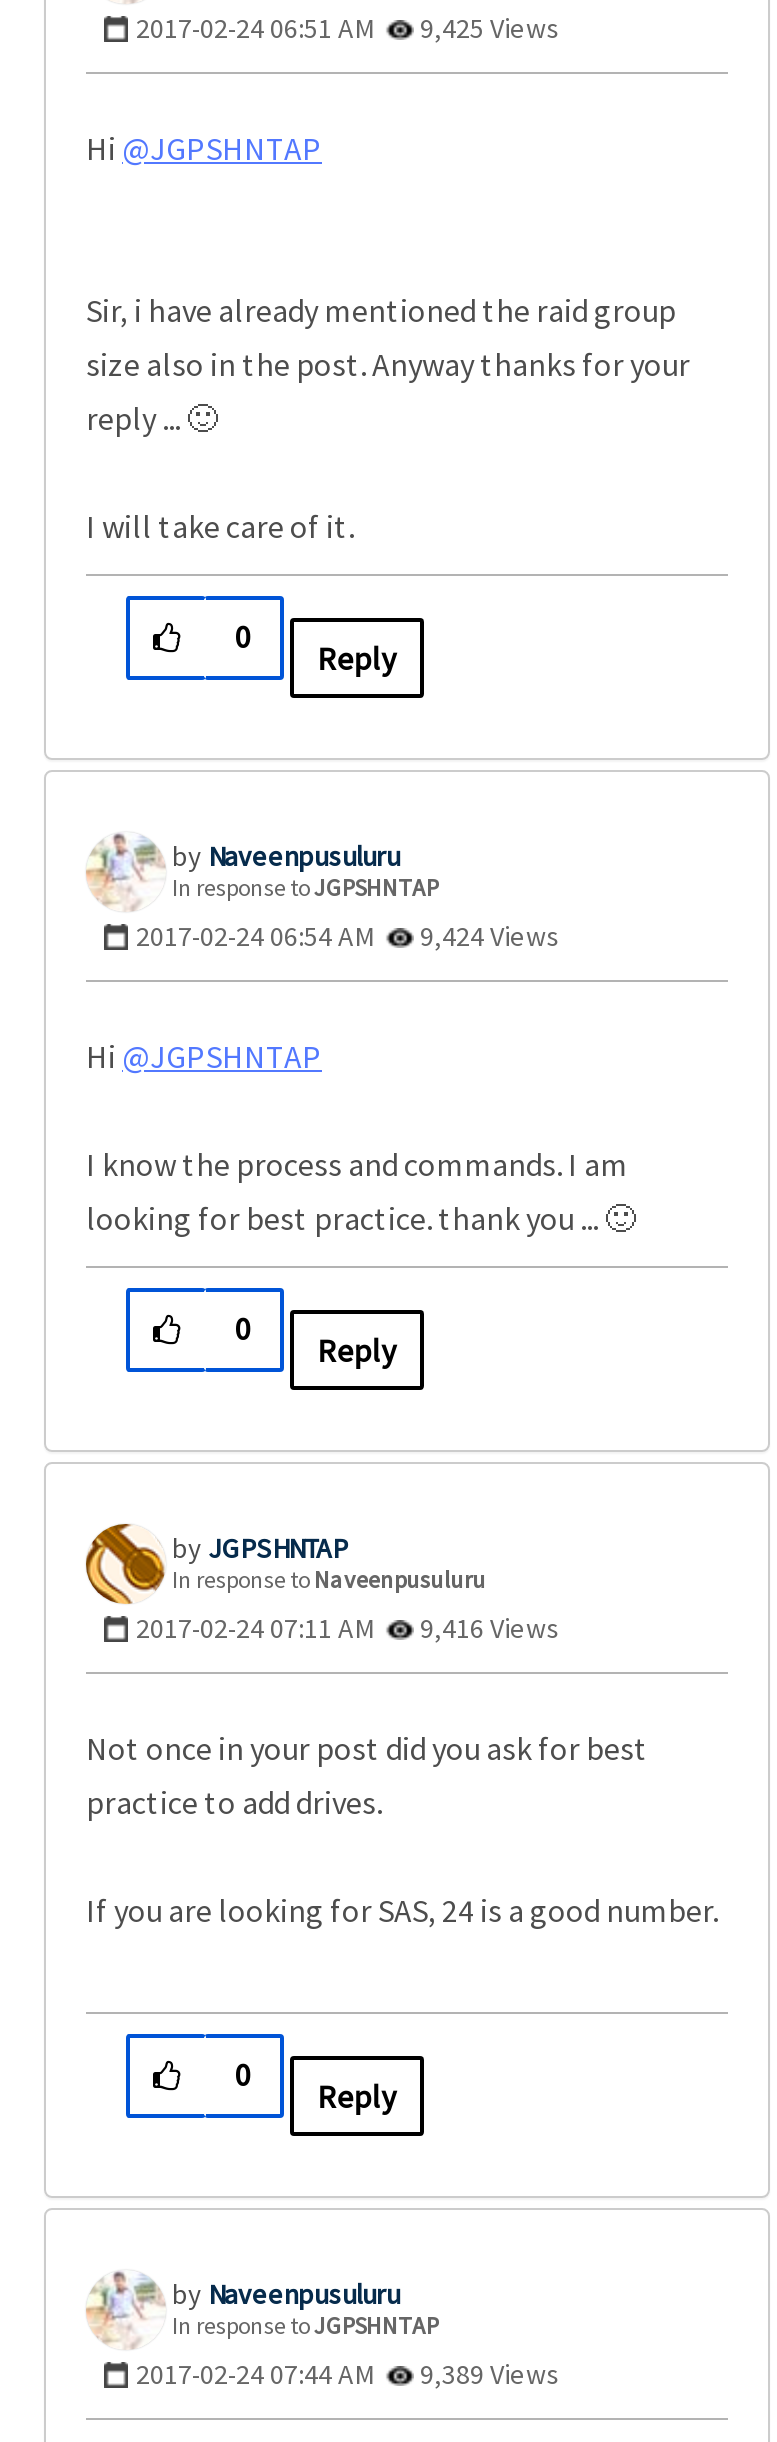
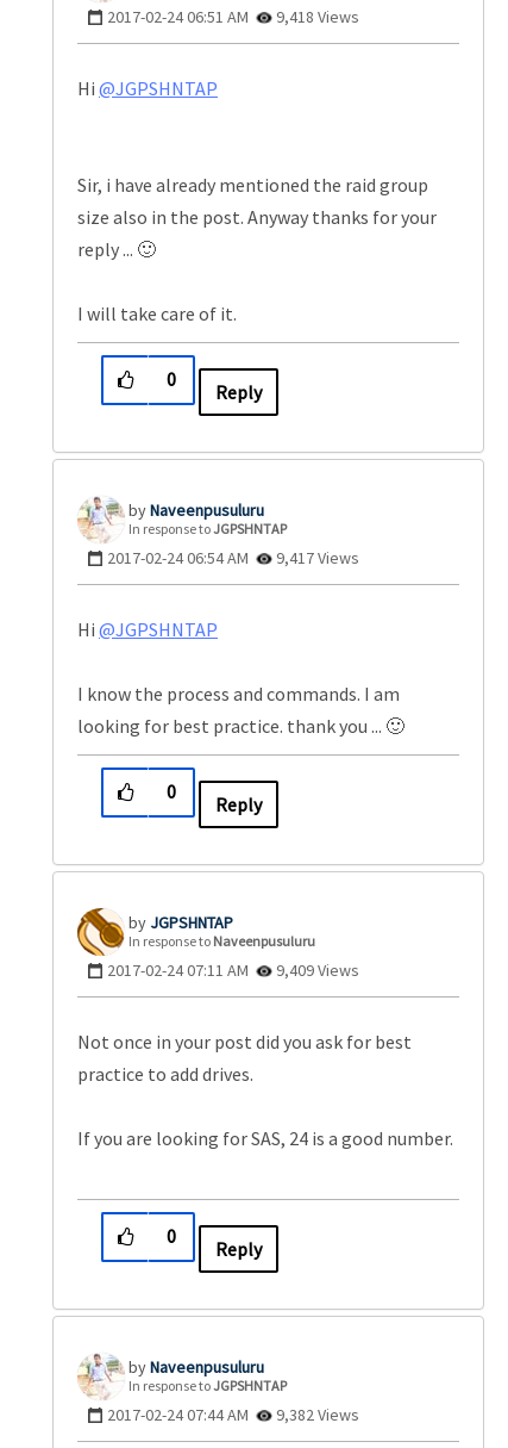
- 2017-02-24 06:51 AM 9,425 Views
+ 2017-02-24 06:51 AM 9,418 Views

- 2017-02-24 06:54 AM 9,424 Views
+ 2017-02-24 06:54 AM 9,417 Views

- 2017-02-24 07:11 AM 9,416 Views
+ 2017-02-24 07:11 AM 9,409 Views

- 2017-02-24 07:44 AM 9,389 Views
+ 2017-02-24 07:44 AM 9,382 Views
